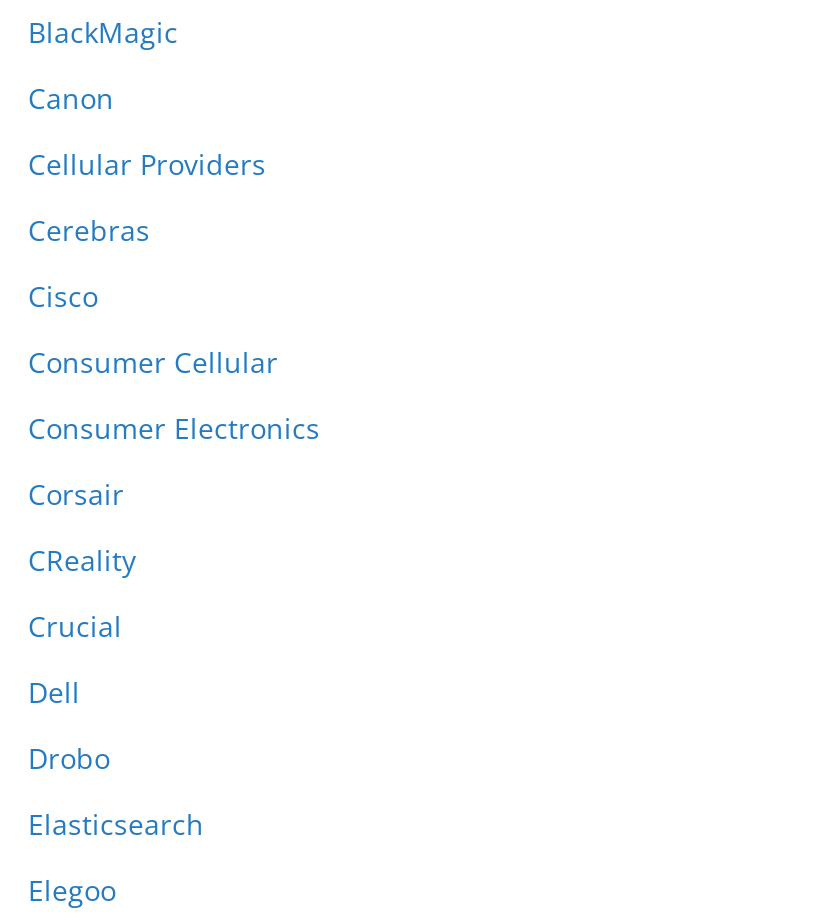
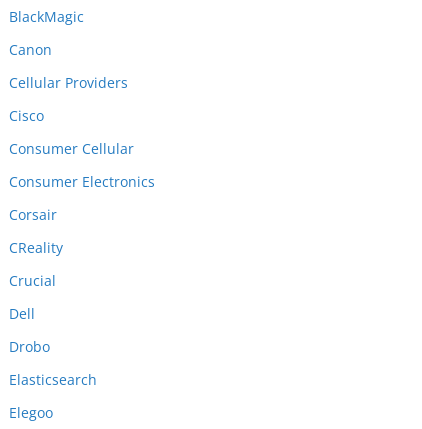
- Cerebras
